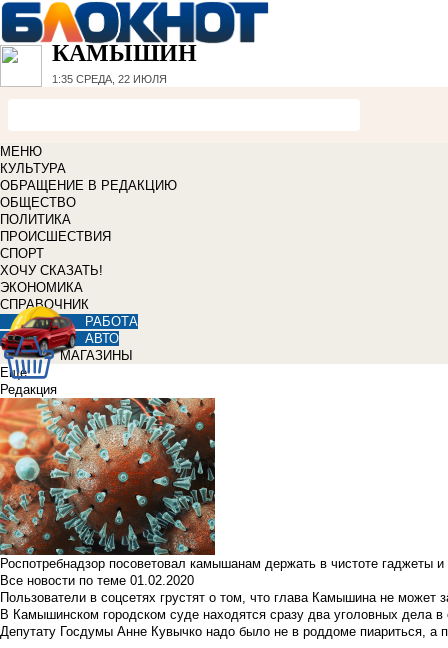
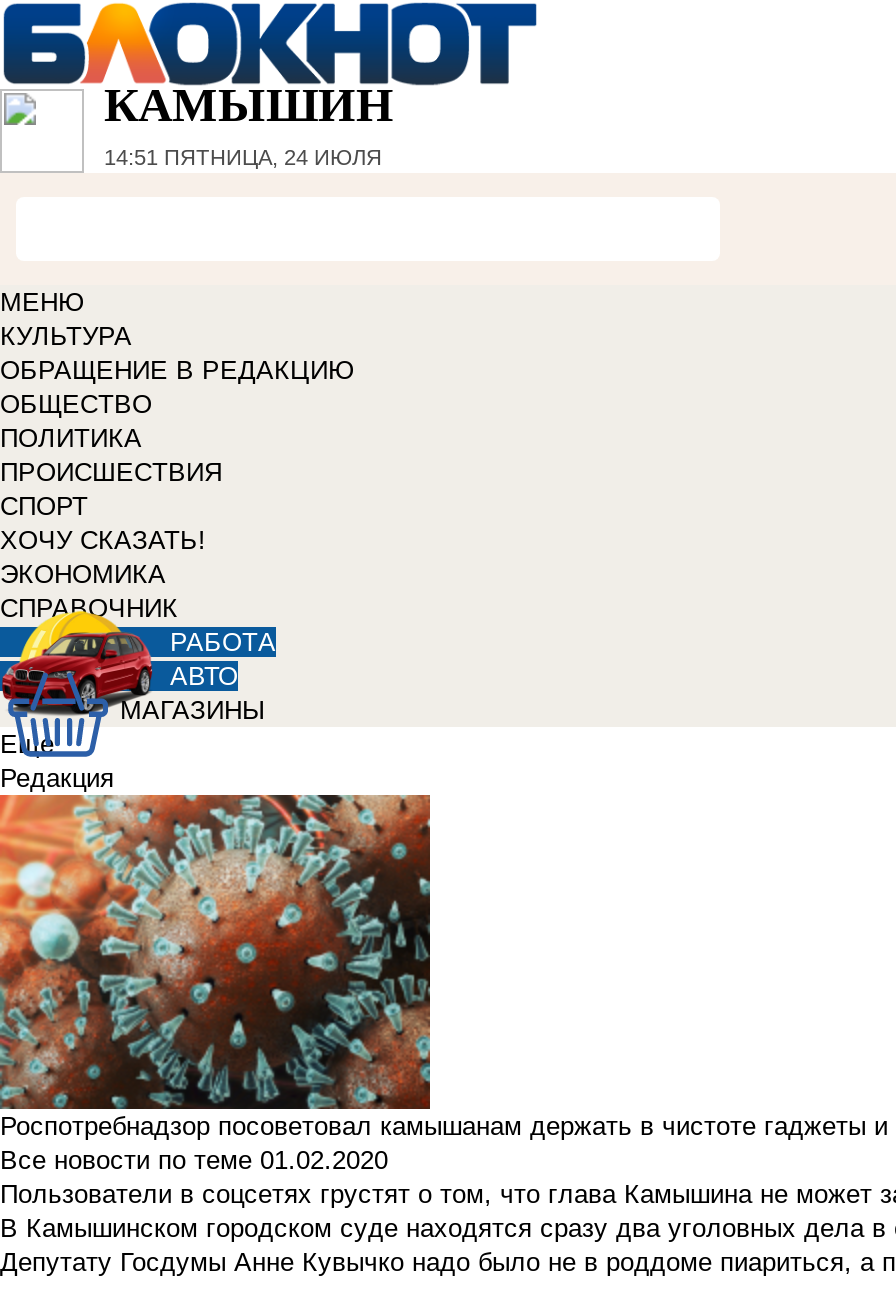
- 1:35 СРЕДА, 22 ИЮЛЯ
+ 14:51 ПЯТНИЦА, 24 ИЮЛЯ
